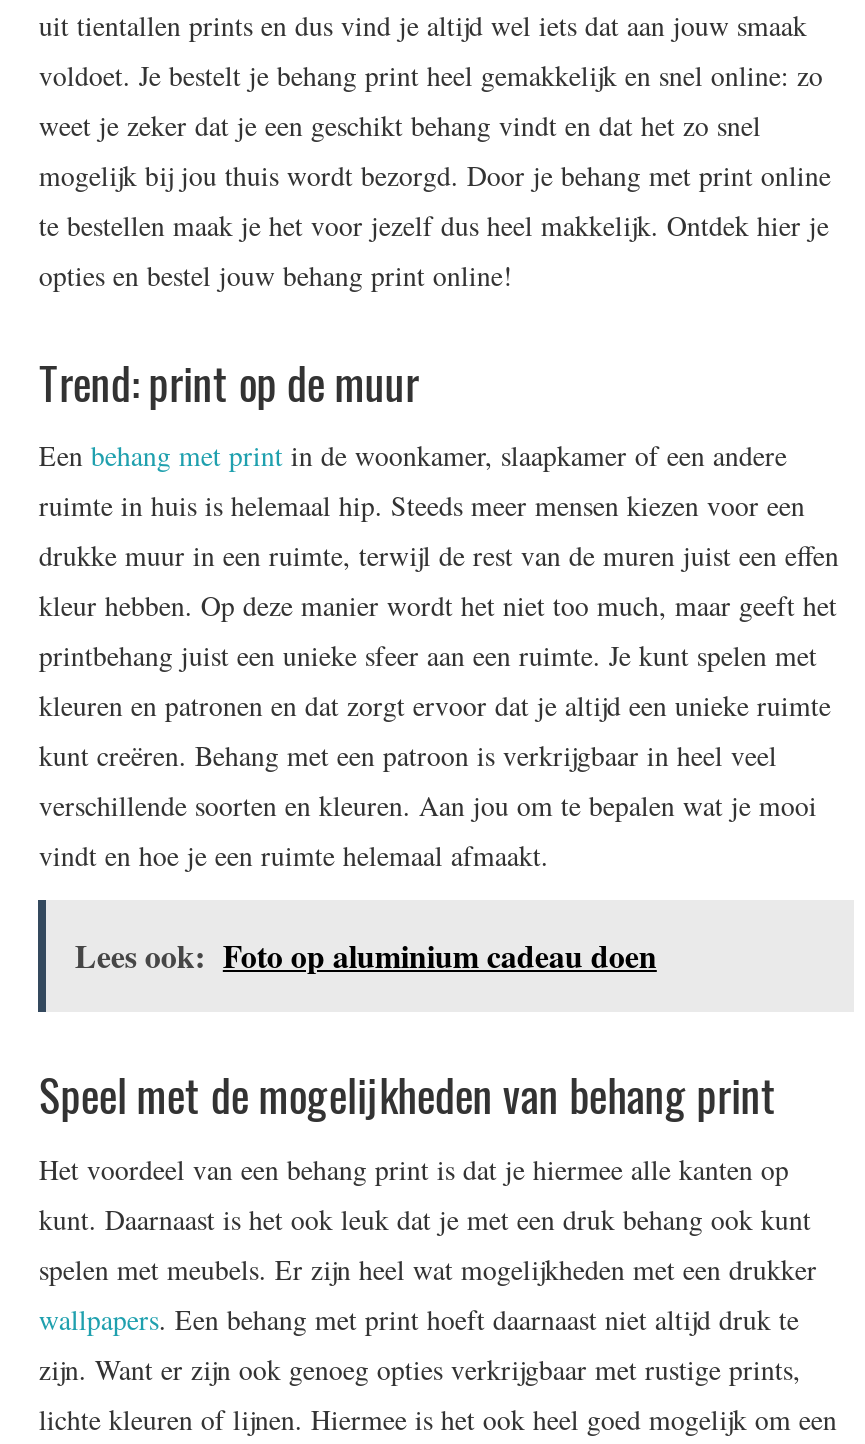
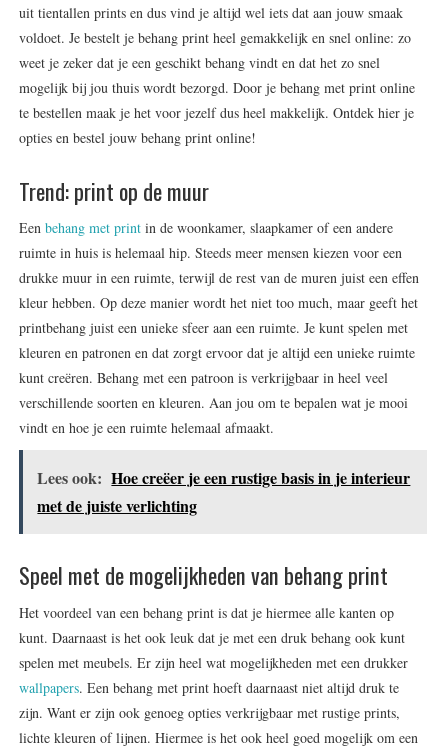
- Lees ook: Foto op aluminium cadeau doen
+ Lees ook: Hoe creëer je een rustige basis in je interieur
+ met de juiste verlichting
